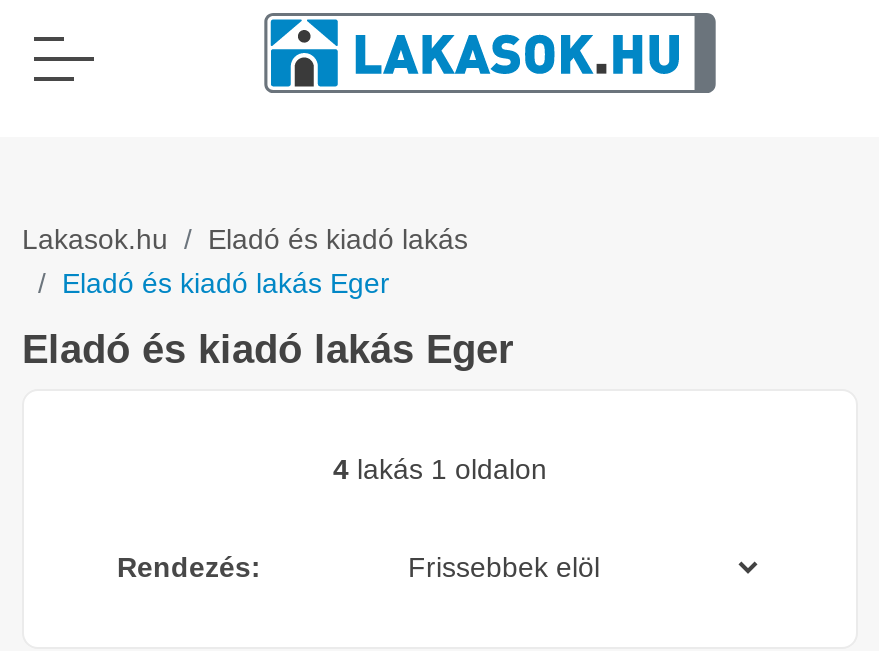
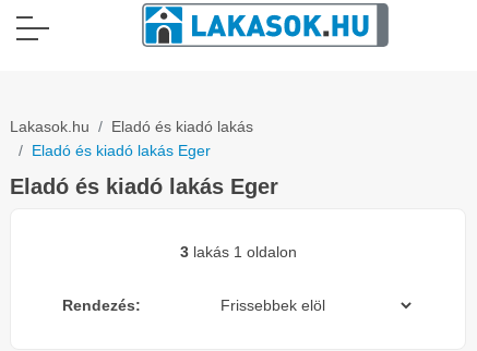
- 4 lakás 1 oldalon
+ 3 lakás 1 oldalon
